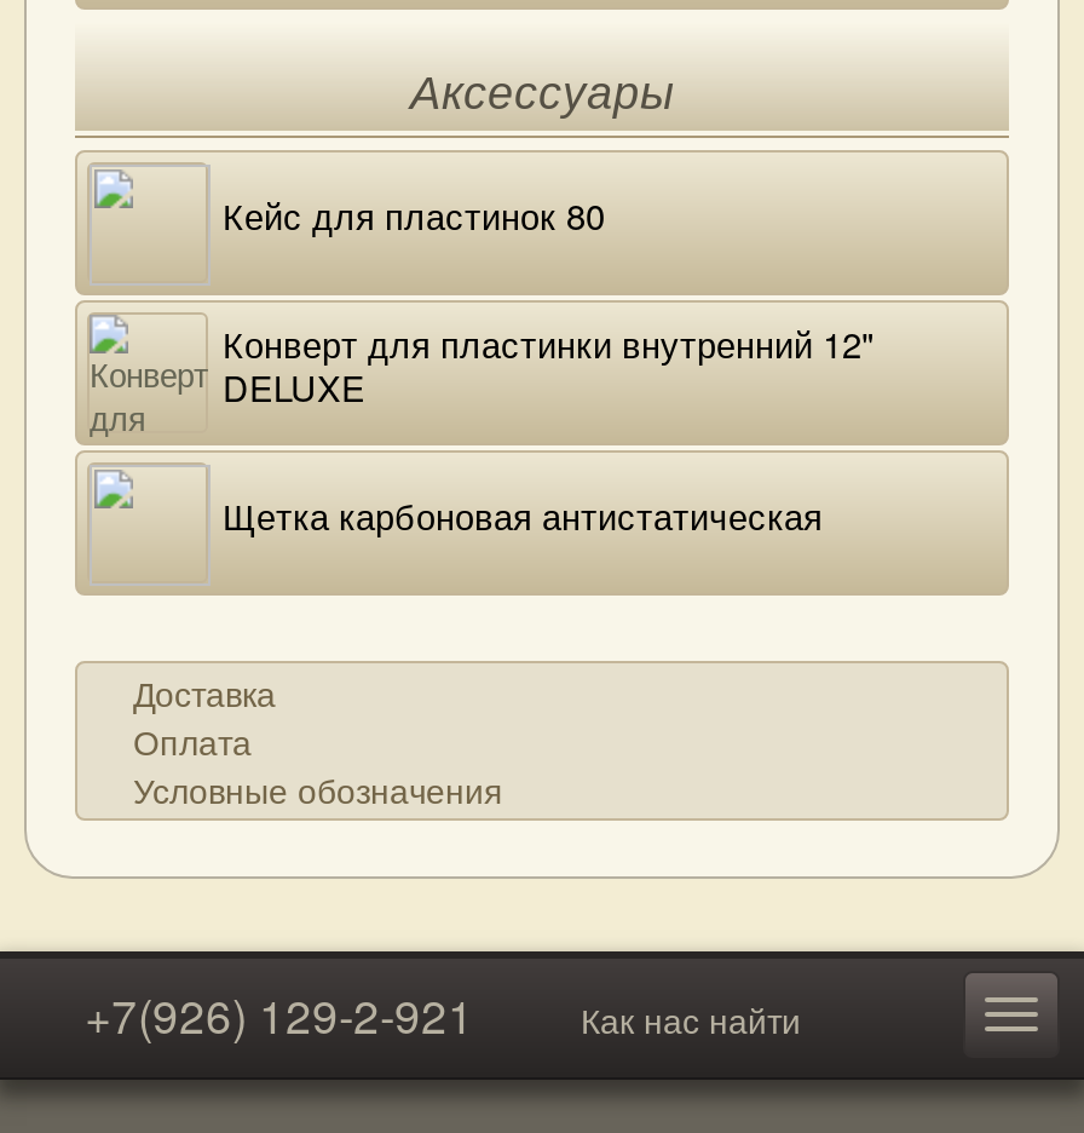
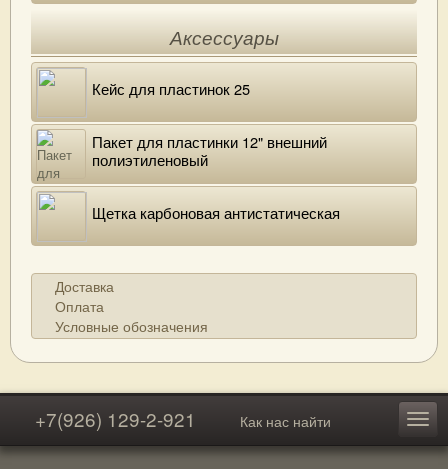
- Кейс для пластинок 80
+ Кейс для пластинок 25

- Конверт для пластинки внутренний 12"
- DELUXE
+ Пакет для пластинки 12" внешний
+ полиэтиленовый
